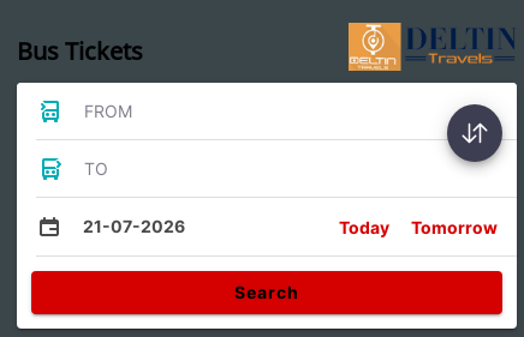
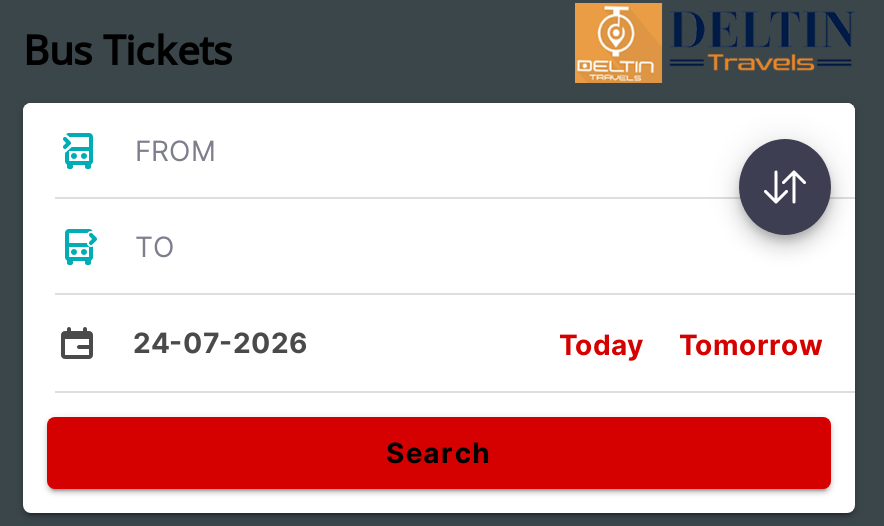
- 21-07-2026
+ 24-07-2026
